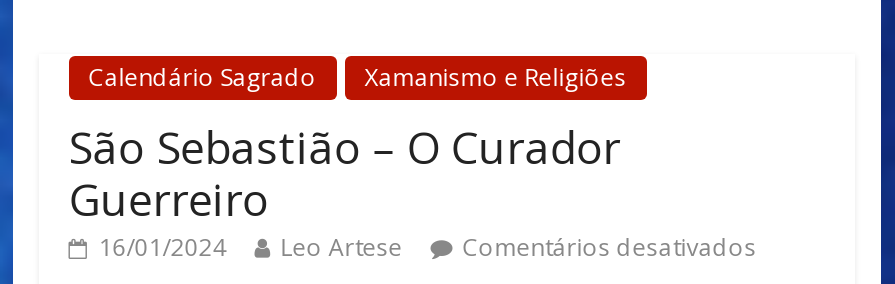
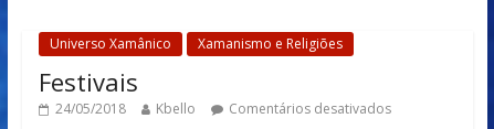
- Calendário Sagrado
+ Universo Xamânico

- São Sebastião – O Curador
- Guerreiro
- 16/01/2024
- Leo Artese
+ Festivais
+ 24/05/2018
+ Kbello
